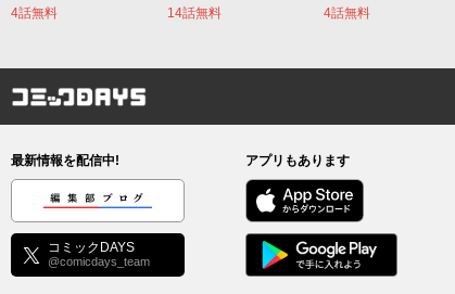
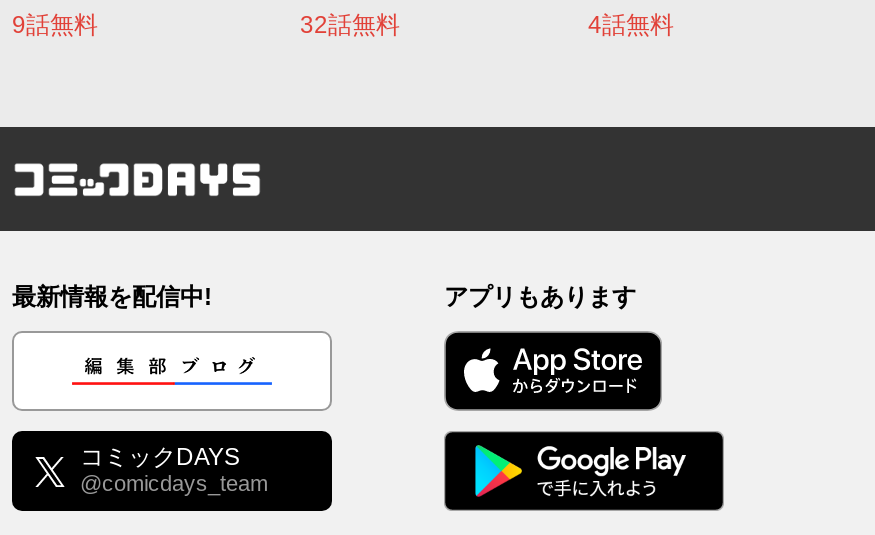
- 4話無料
+ 9話無料

- 14話無料
+ 32話無料
